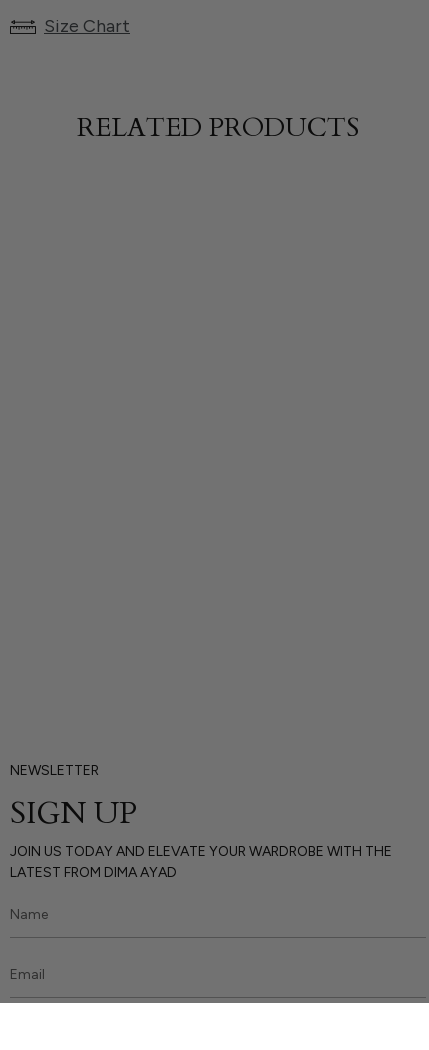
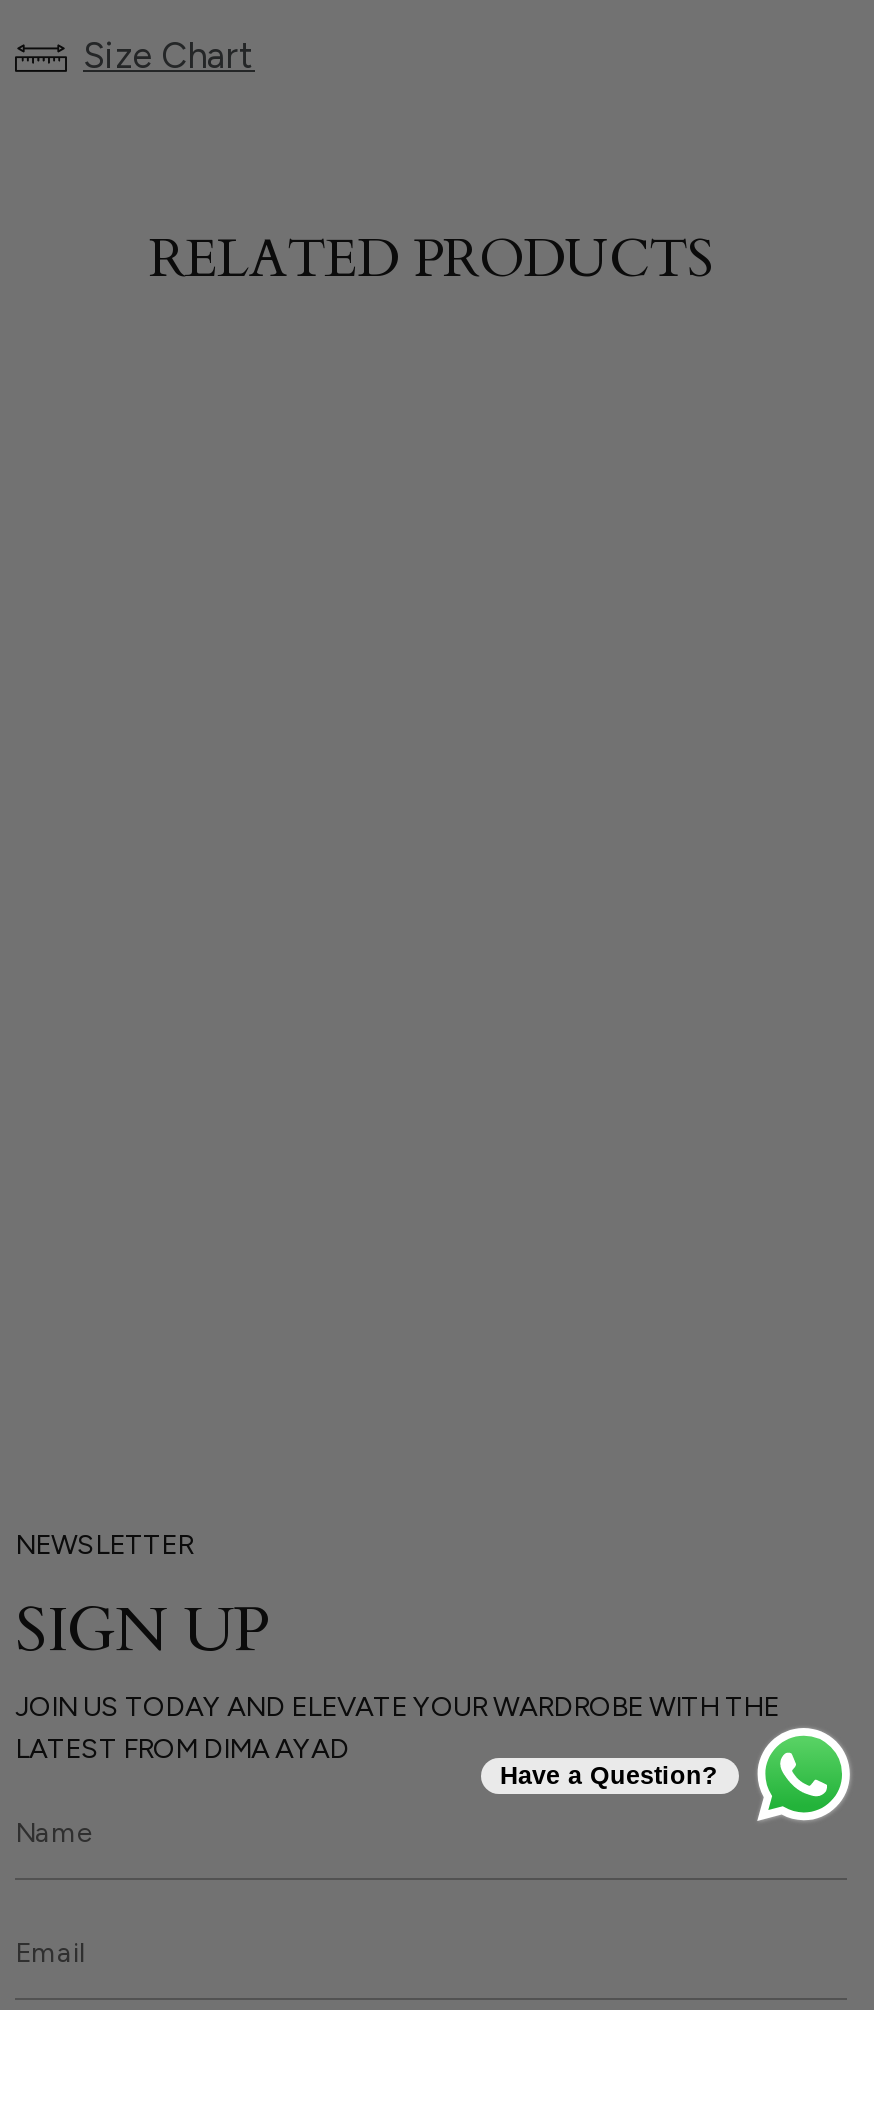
+ [image]
+ Have a Question?
